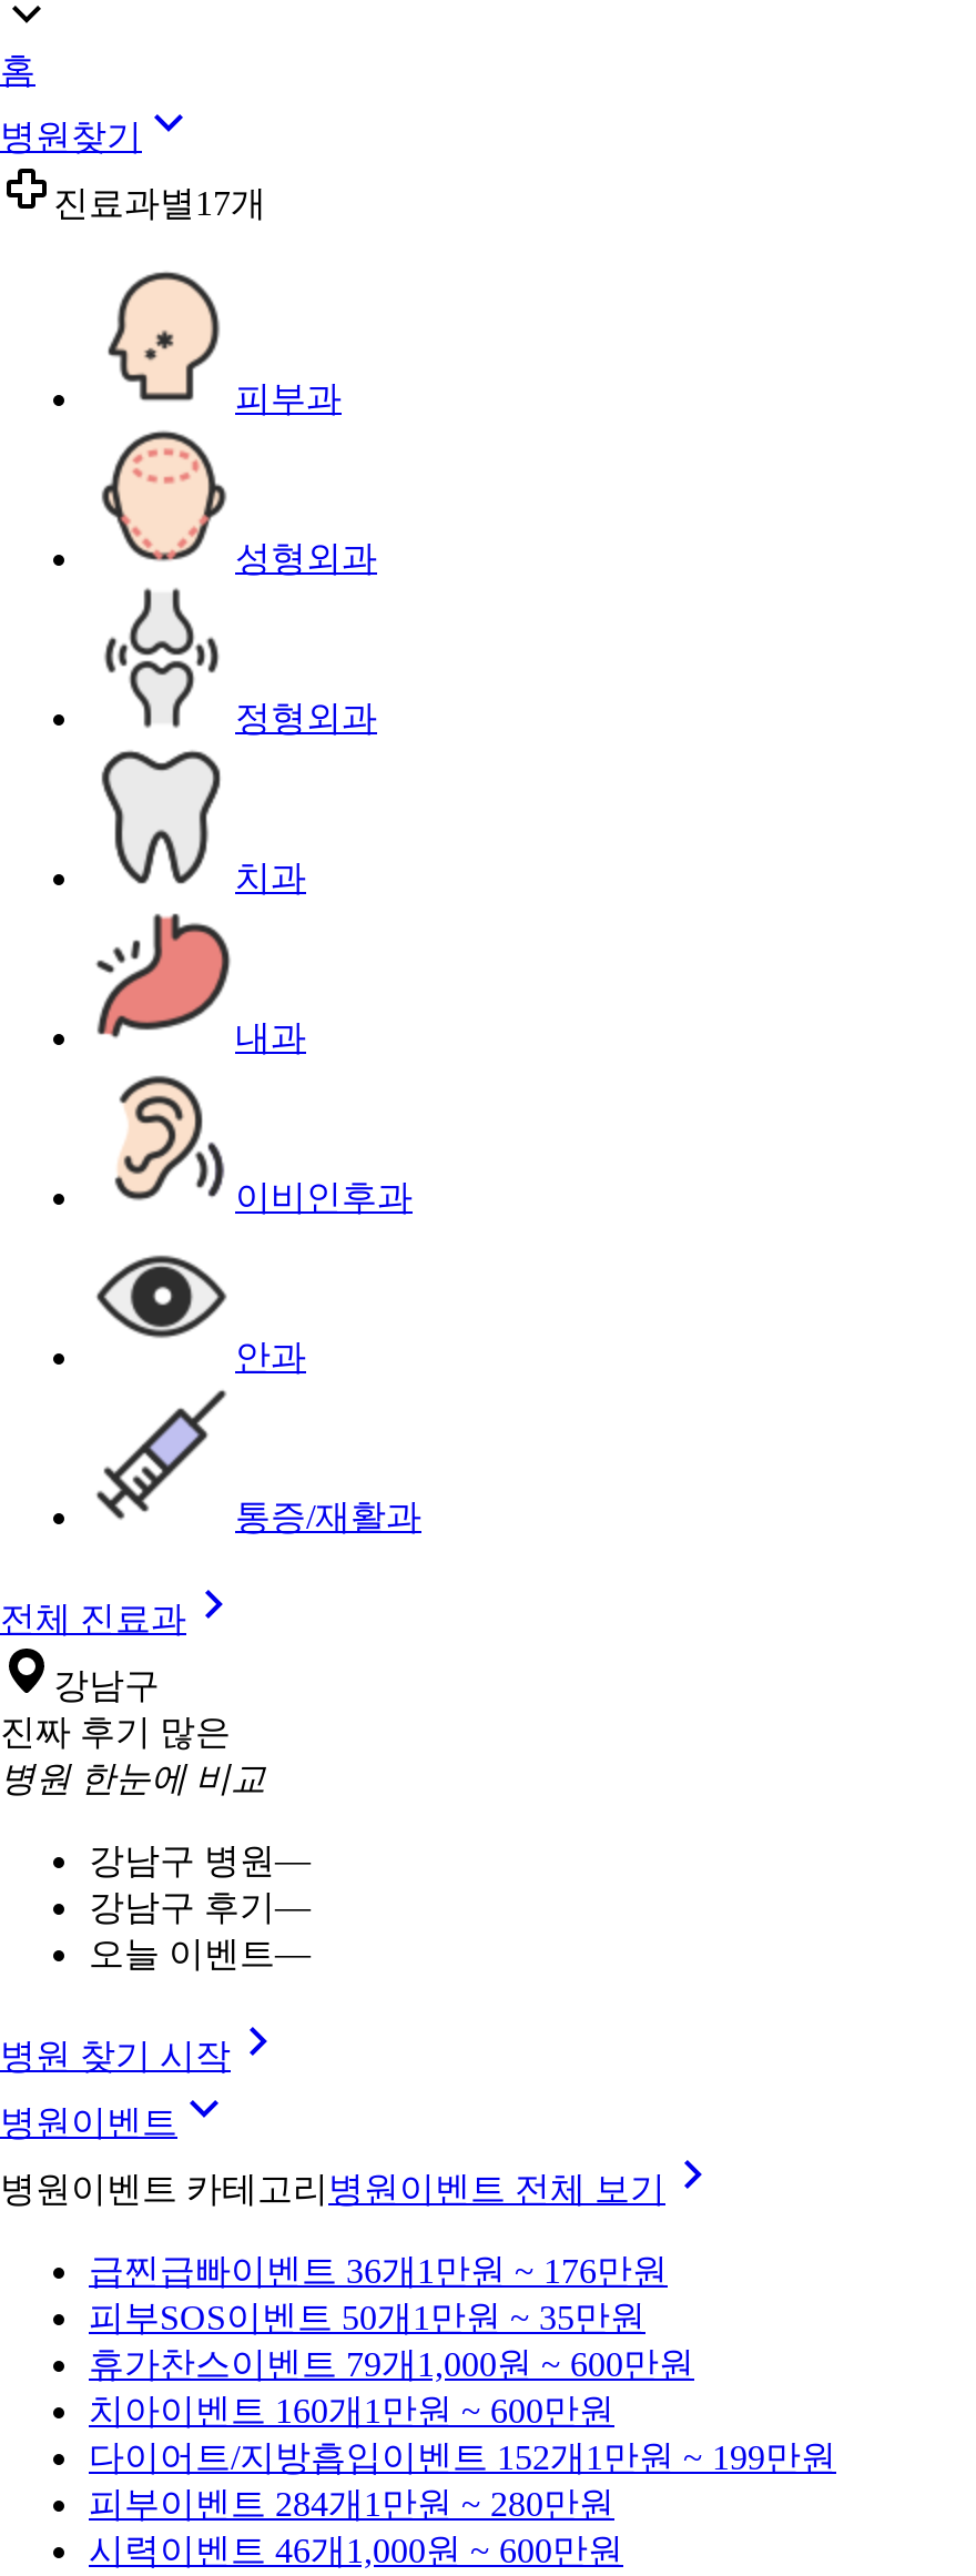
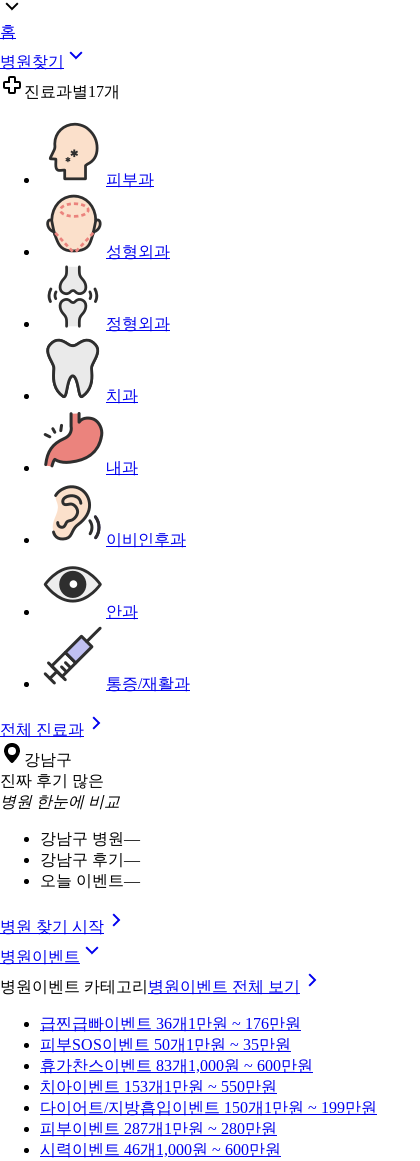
- 휴가찬스 이벤트 79개 1,000원 ~ 600만원
+ 휴가찬스 이벤트 83개 1,000원 ~ 600만원

- 치아이벤트 160개 1만원 ~ 600만원
+ 치아이벤트 153개 1만원 ~ 550만원

- 다이어트/지방흡입 이벤트 152개 1만원 ~ 199만원
+ 다이어트/지방흡입 이벤트 150개 1만원 ~ 199만원

- 피부이벤트 284개 1만원 ~ 280만원
+ 피부이벤트 287개 1만원 ~ 280만원
